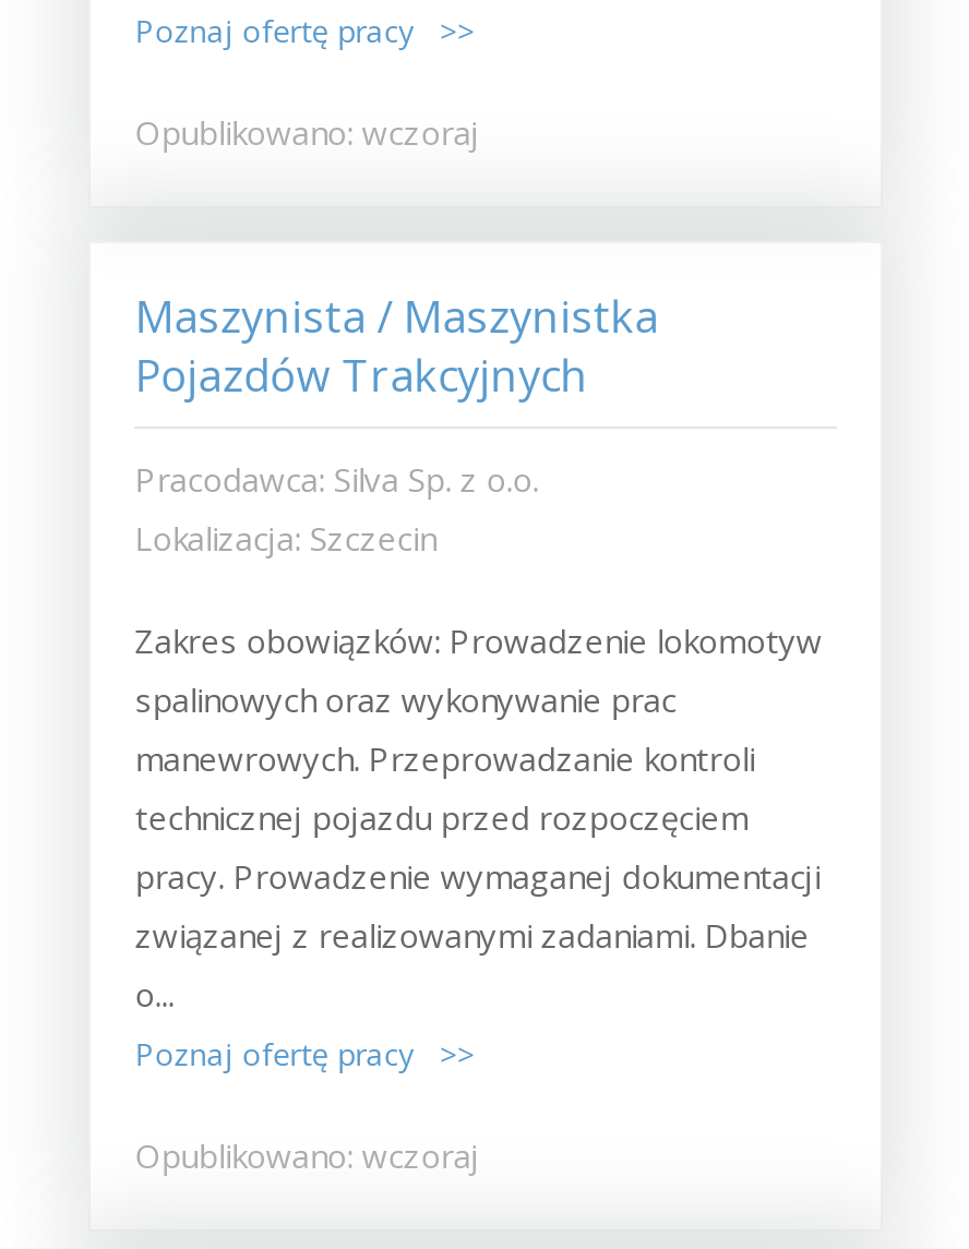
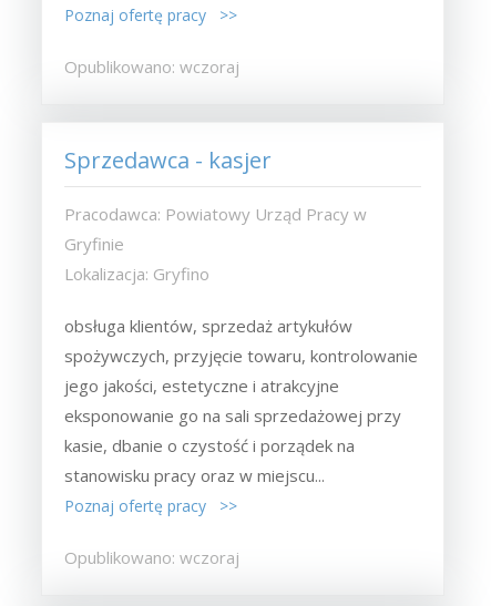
- Maszynista / Maszynistka
- Pojazdów Trakcyjnych
+ Sprzedawca - kasjer

- Pracodawca: Silva Sp. z o.o.
- Lokalizacja: Szczecin
+ Pracodawca: Powiatowy Urząd Pracy w
+ Gryfinie
+ Lokalizacja: Gryfino

- Zakres obowiązków: Prowadzenie lokomotyw
- spalinowych oraz wykonywanie prac
- manewrowych. Przeprowadzanie kontroli
- technicznej pojazdu przed rozpoczęciem
- pracy. Prowadzenie wymaganej dokumentacji
- związanej z realizowanymi zadaniami. Dbanie
- o...
+ obsługa klientów, sprzedaż artykułów
+ spożywczych, przyjęcie towaru, kontrolowanie
+ jego jakości, estetyczne i atrakcyjne
+ eksponowanie go na sali sprzedażowej przy
+ kasie, dbanie o czystość i porządek na
+ stanowisku pracy oraz w miejscu...
